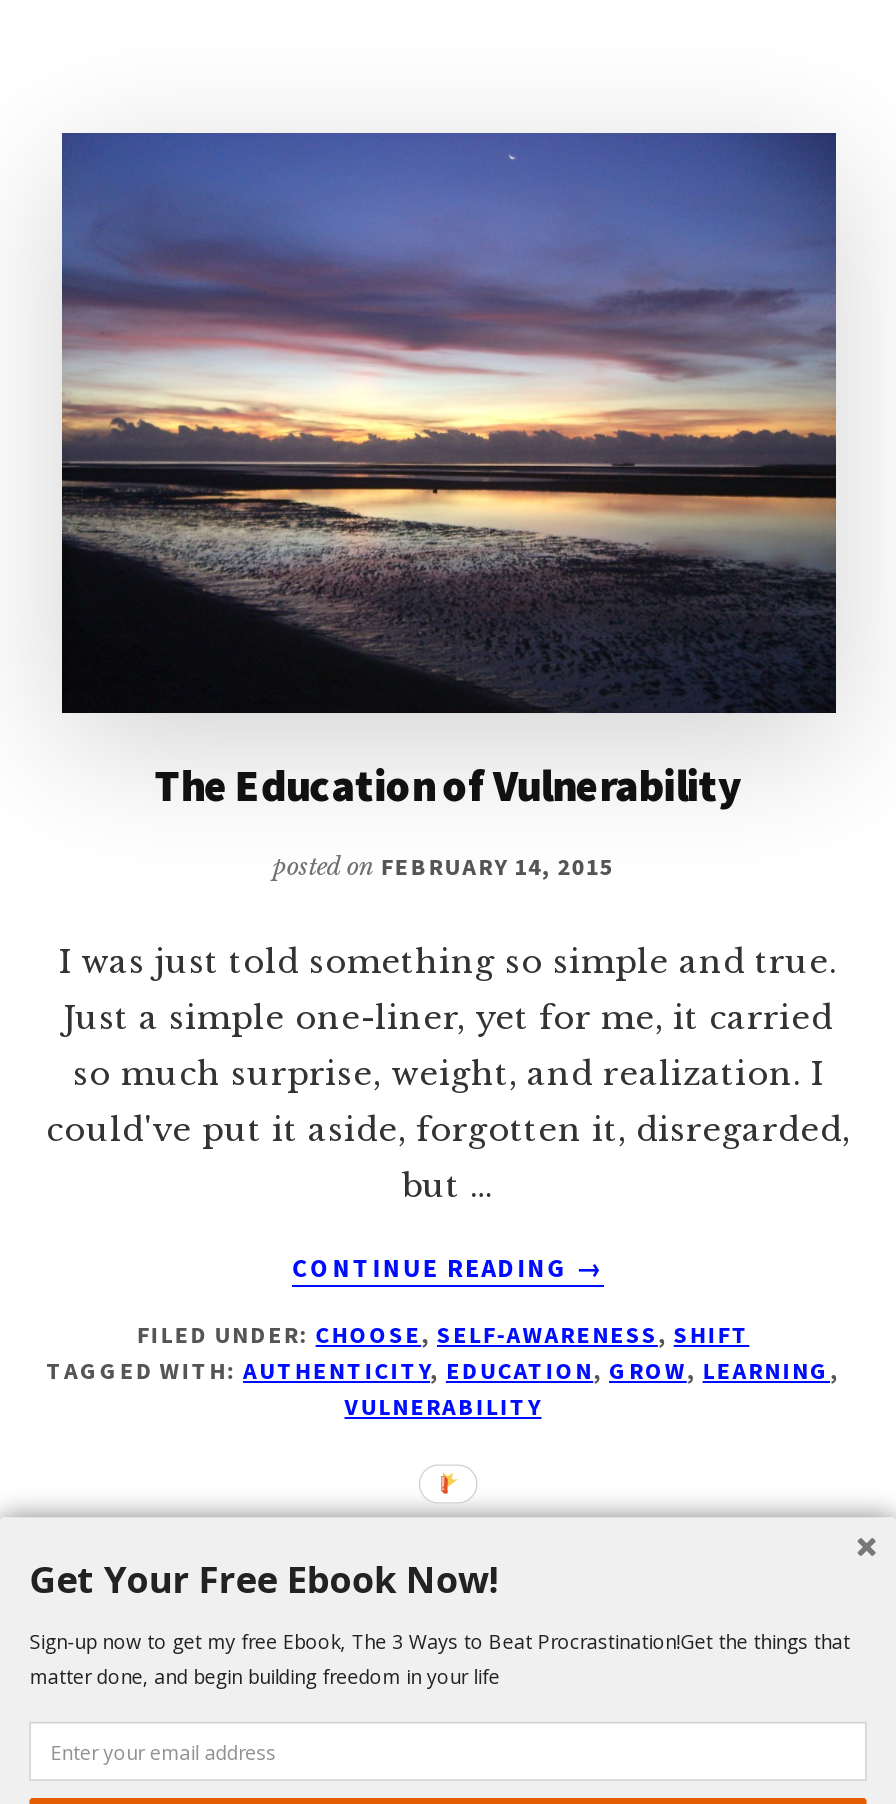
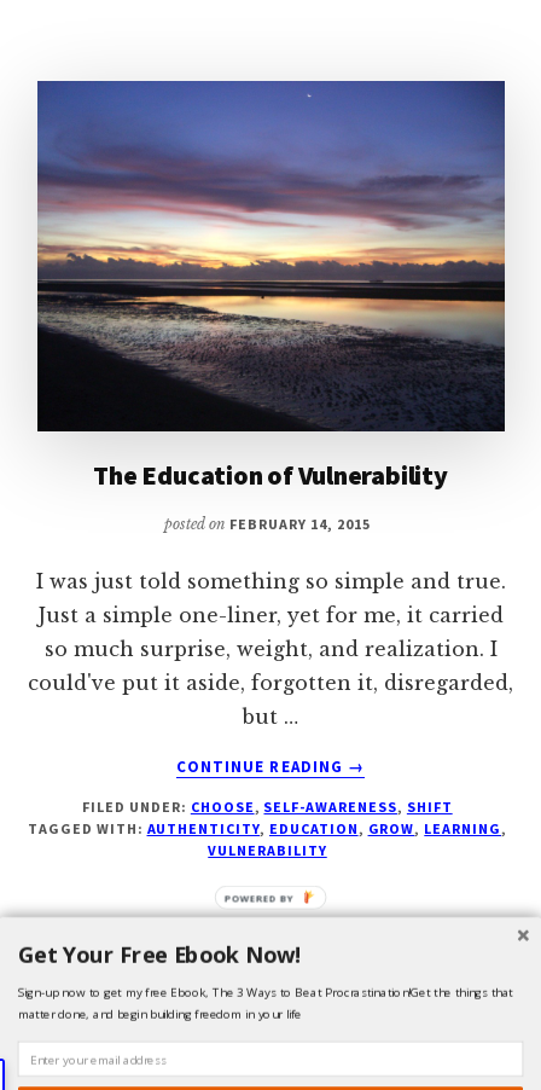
+ POWERED BY
